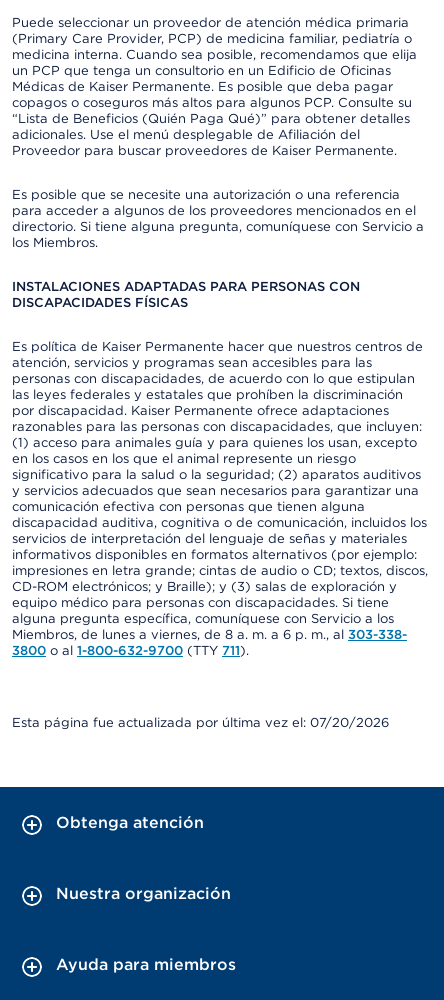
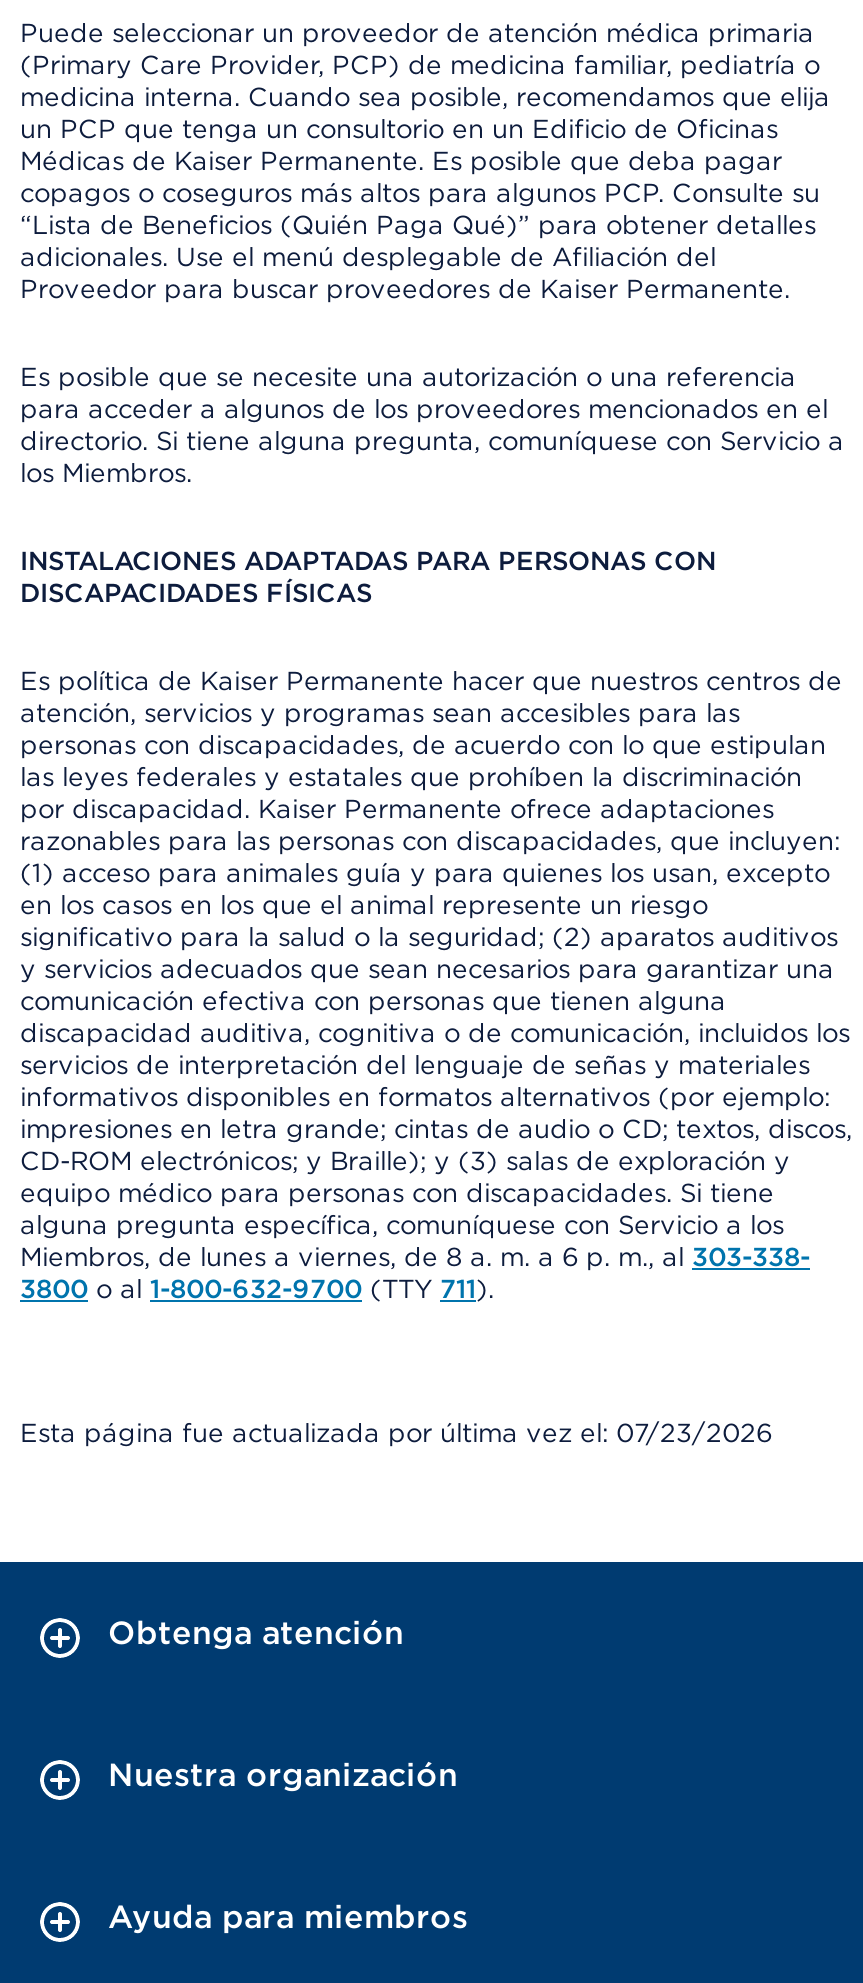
- Esta página fue actualizada por última vez el: 07/20/2026
+ Esta página fue actualizada por última vez el: 07/23/2026
